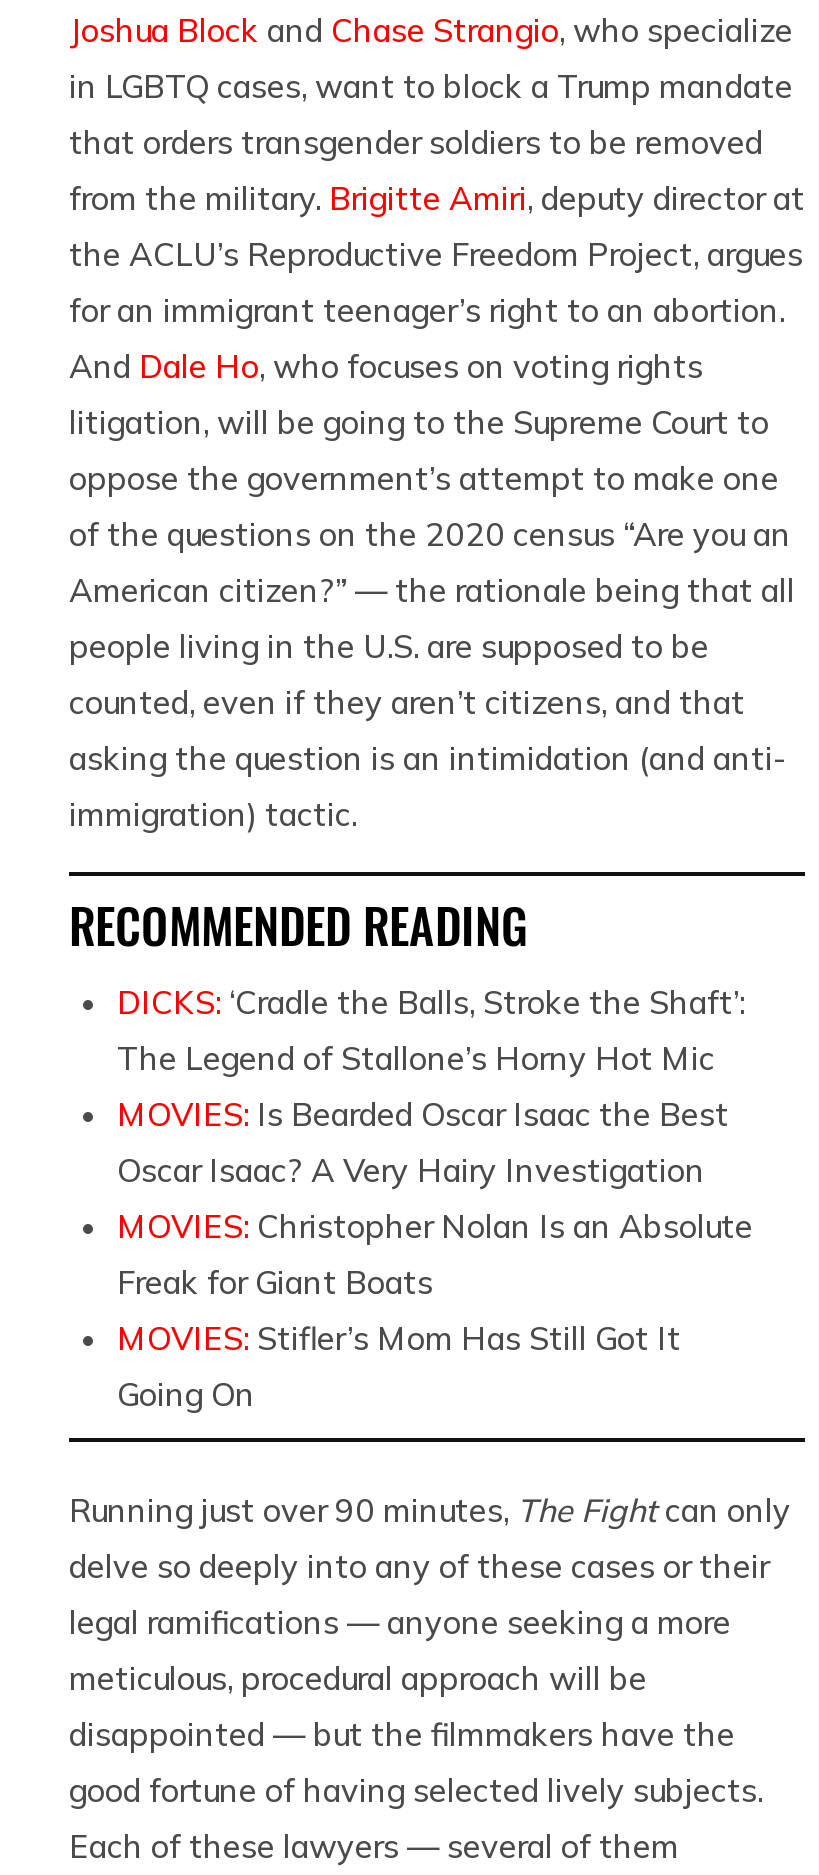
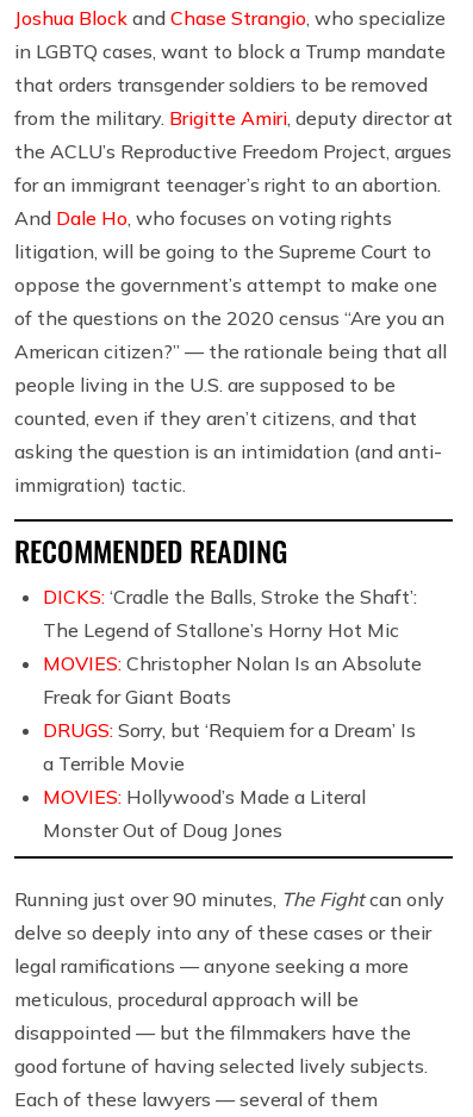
- MOVIES: Is Bearded Oscar Isaac the Best
- Oscar Isaac? A Very Hairy Investigation

moved up: MOVIES: Christopher Nolan Is an Absolute | Freak for Giant Boats

- MOVIES: Stifler’s Mom Has Still Got It
- Going On
+ DRUGS: Sorry, but ‘Requiem for a Dream’ Is
+ a Terrible Movie
+ MOVIES: Hollywood’s Made a Literal
+ Monster Out of Doug Jones
